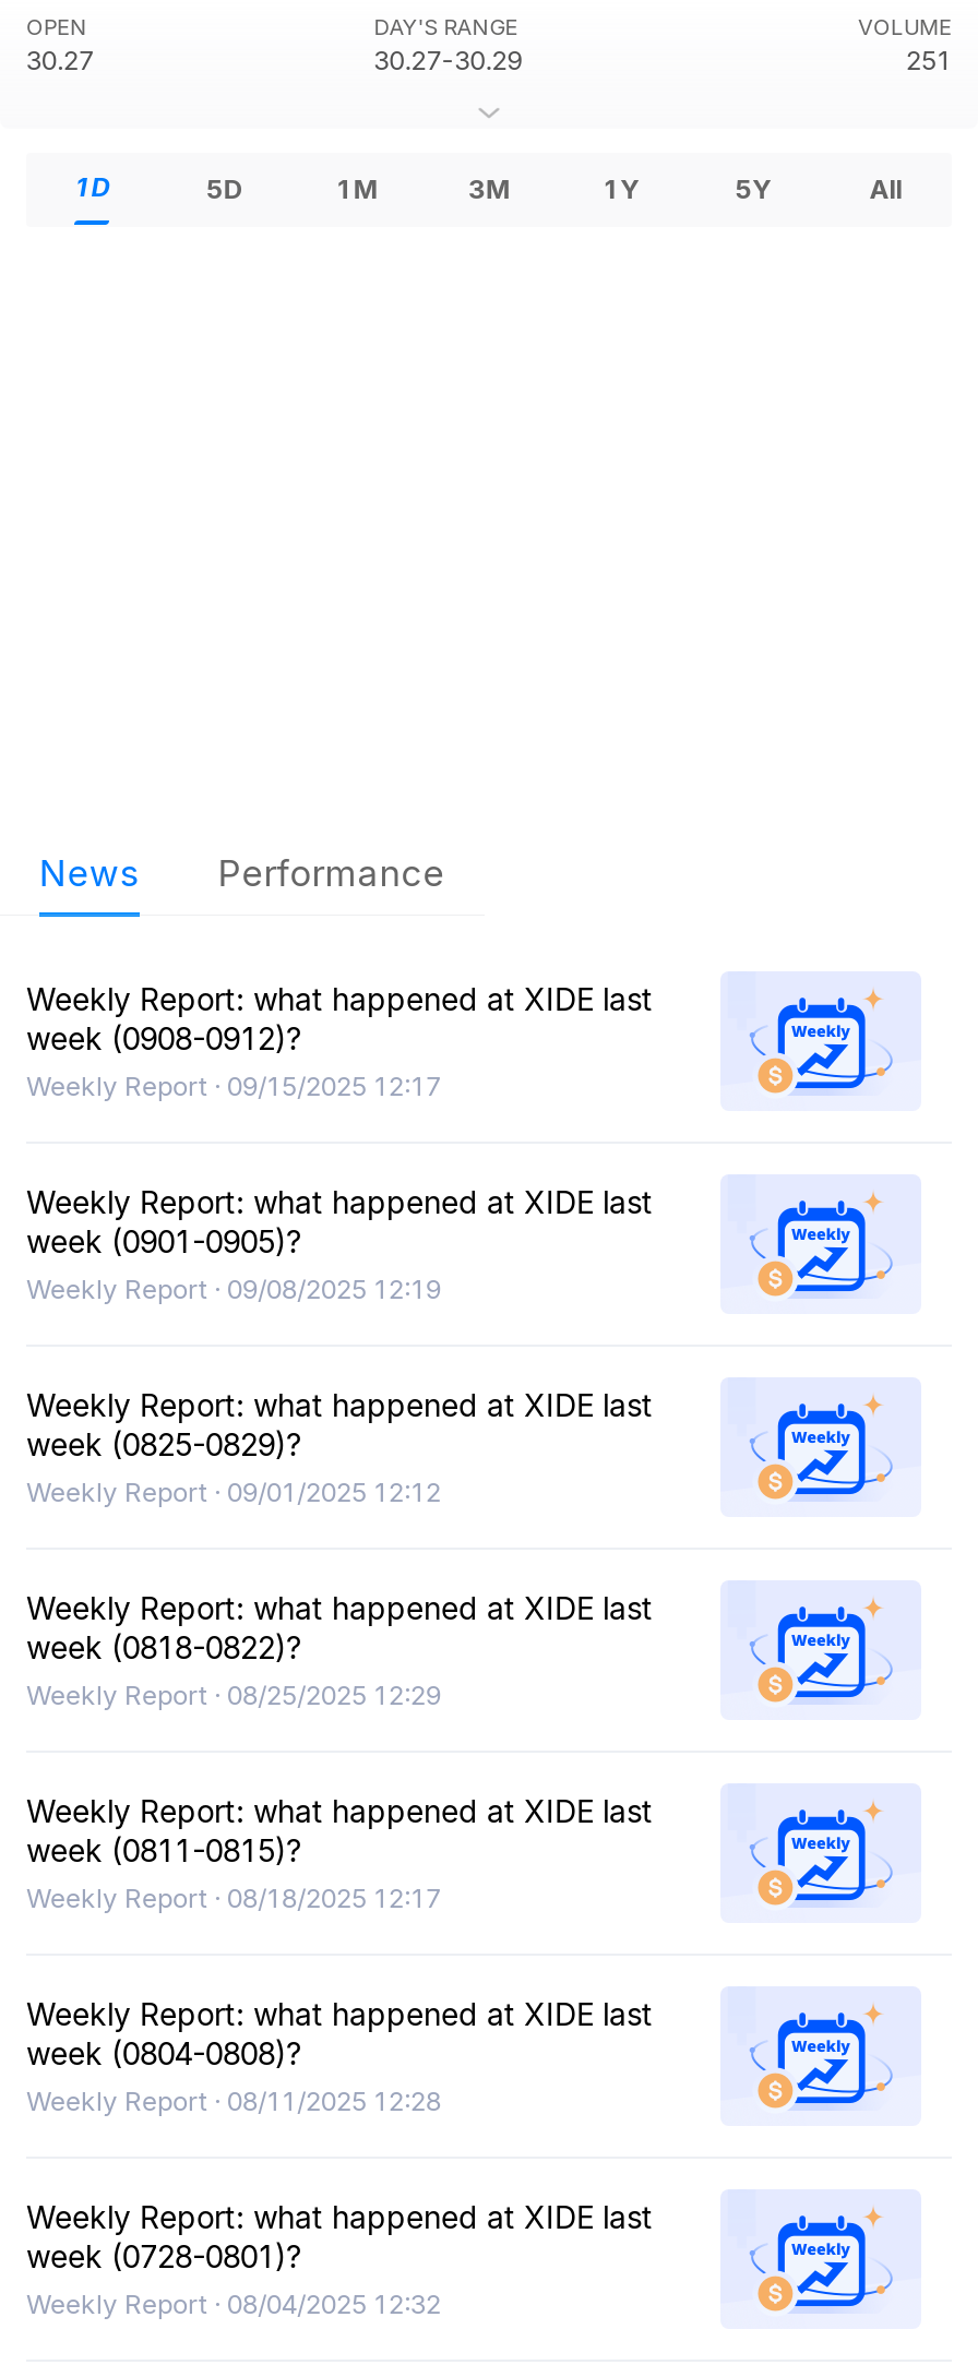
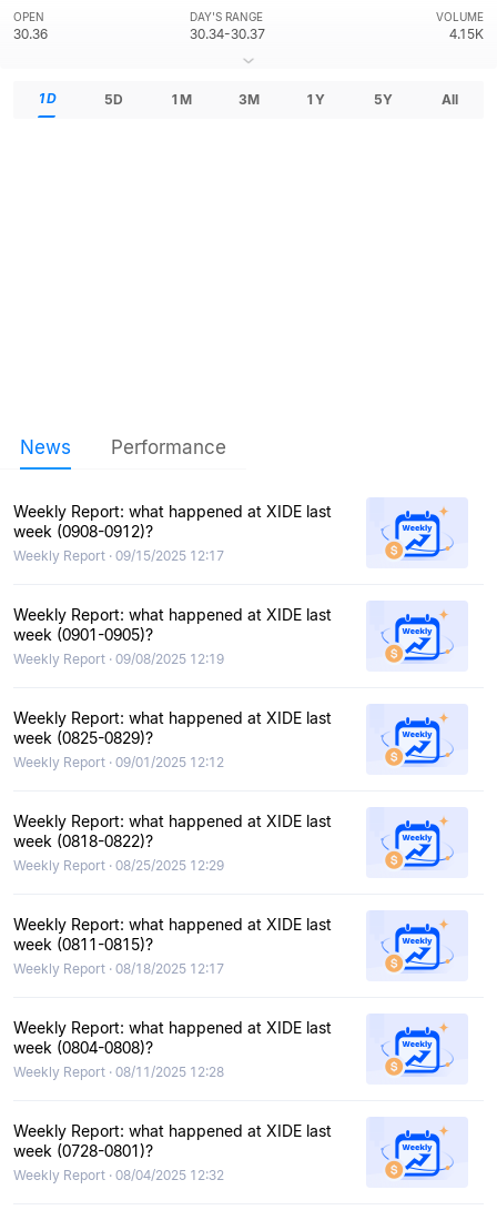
- 30.27
+ 30.36

- 30.27-30.29
+ 30.34-30.37

- 251
+ 4.15K
